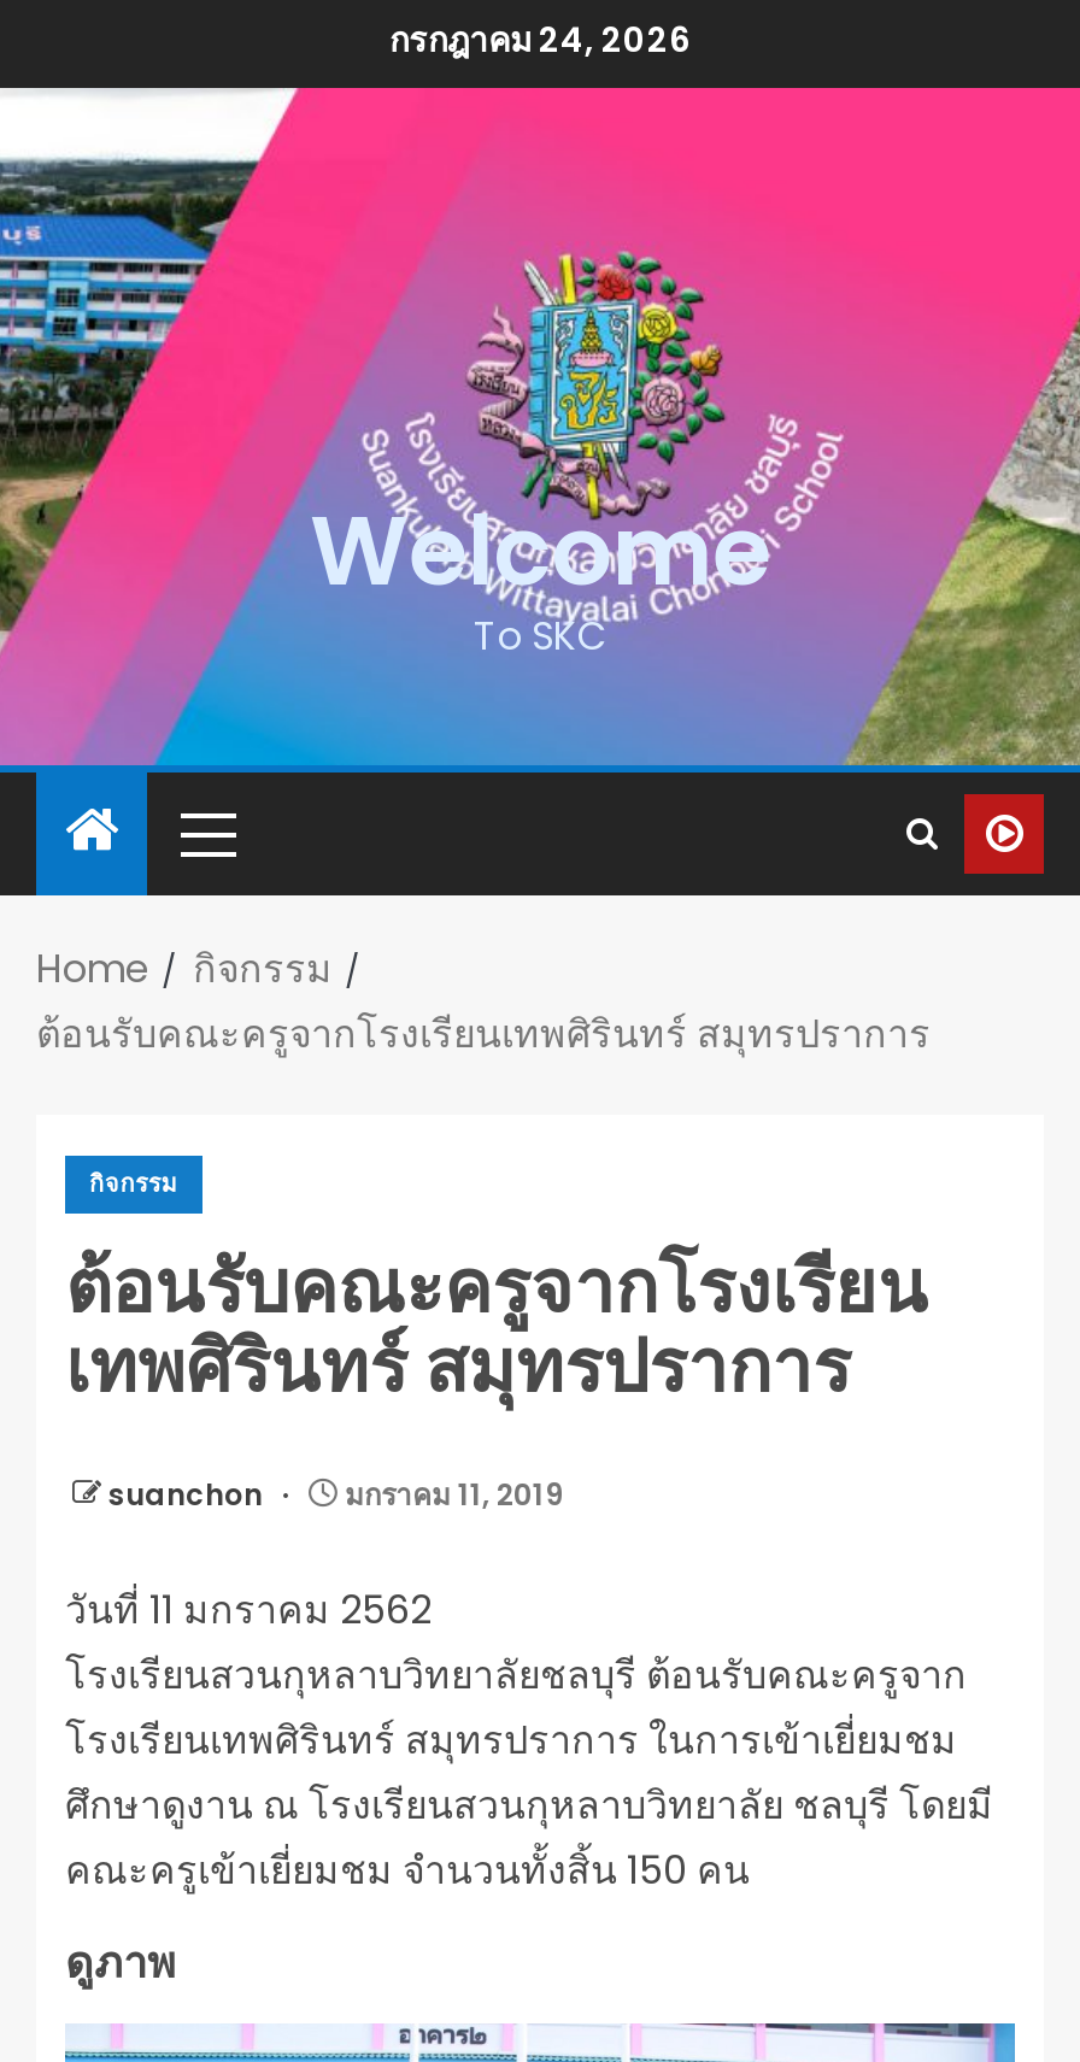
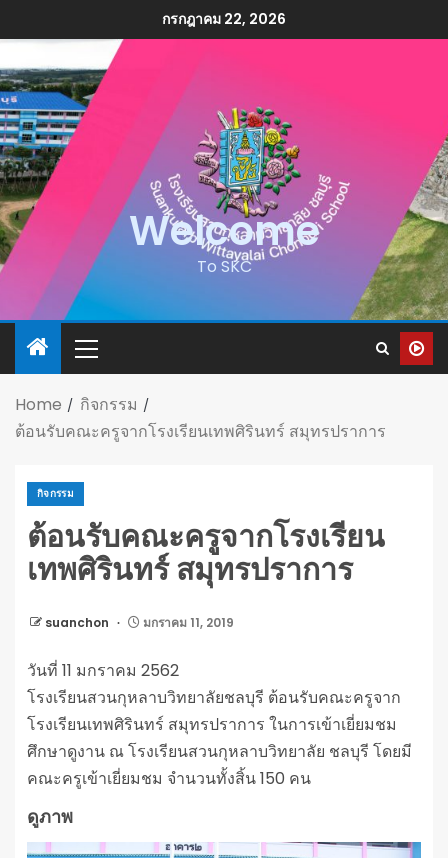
- กรกฎาคม 24, 2026
+ กรกฎาคม 22, 2026
